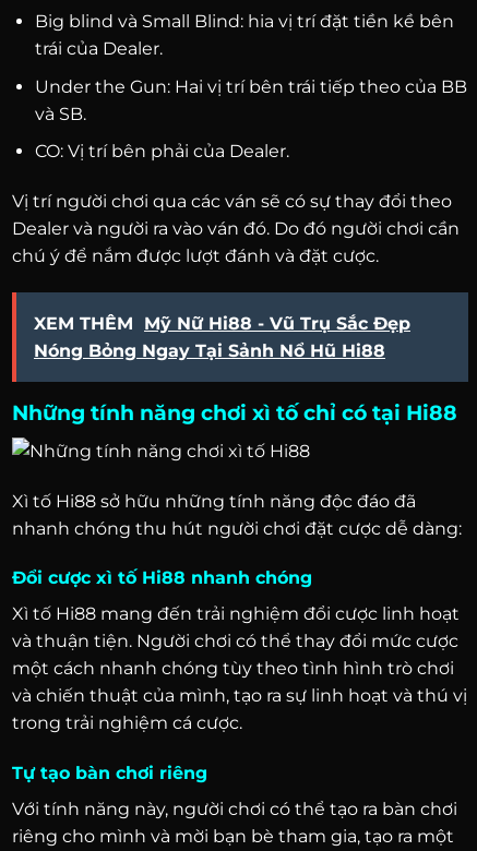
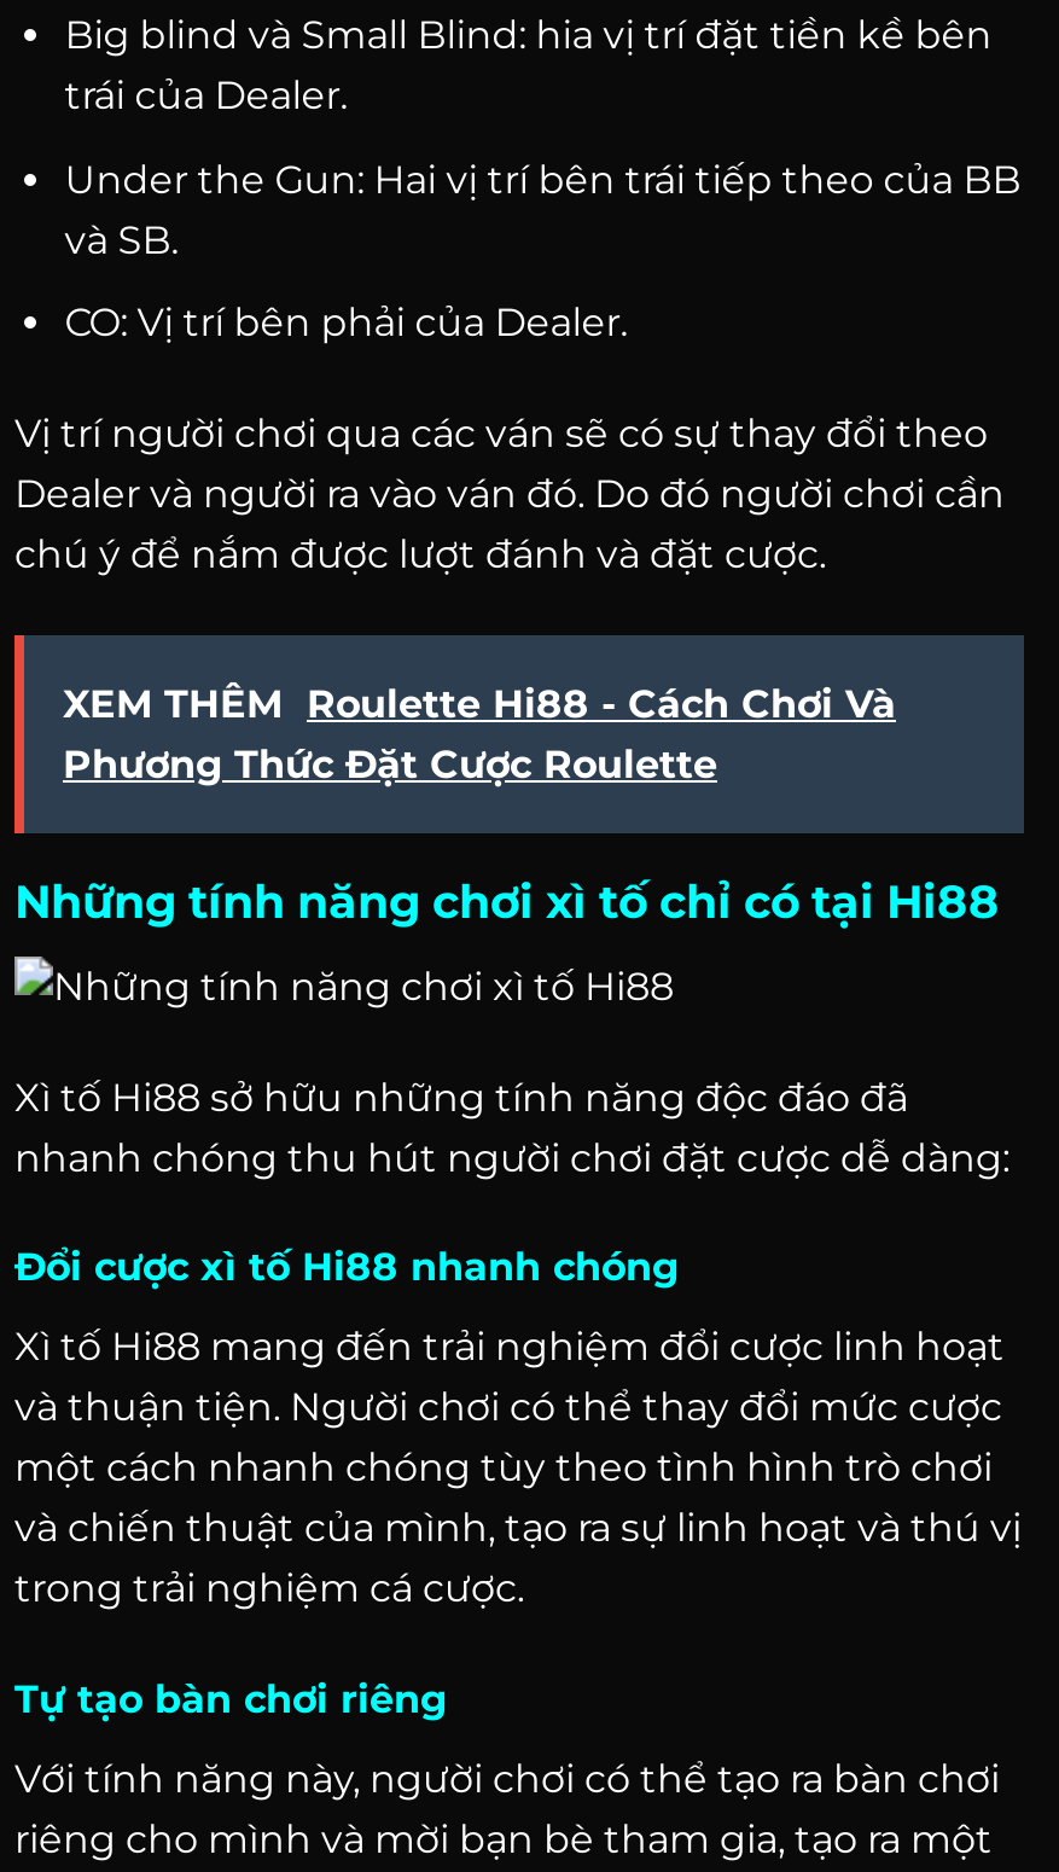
- XEM THÊM Mỹ Nữ Hi88 - Vũ Trụ Sắc Đẹp
- Nóng Bỏng Ngay Tại Sảnh Nổ Hũ Hi88
+ XEM THÊM Roulette Hi88 - Cách Chơi Và
+ Phương Thức Đặt Cược Roulette
